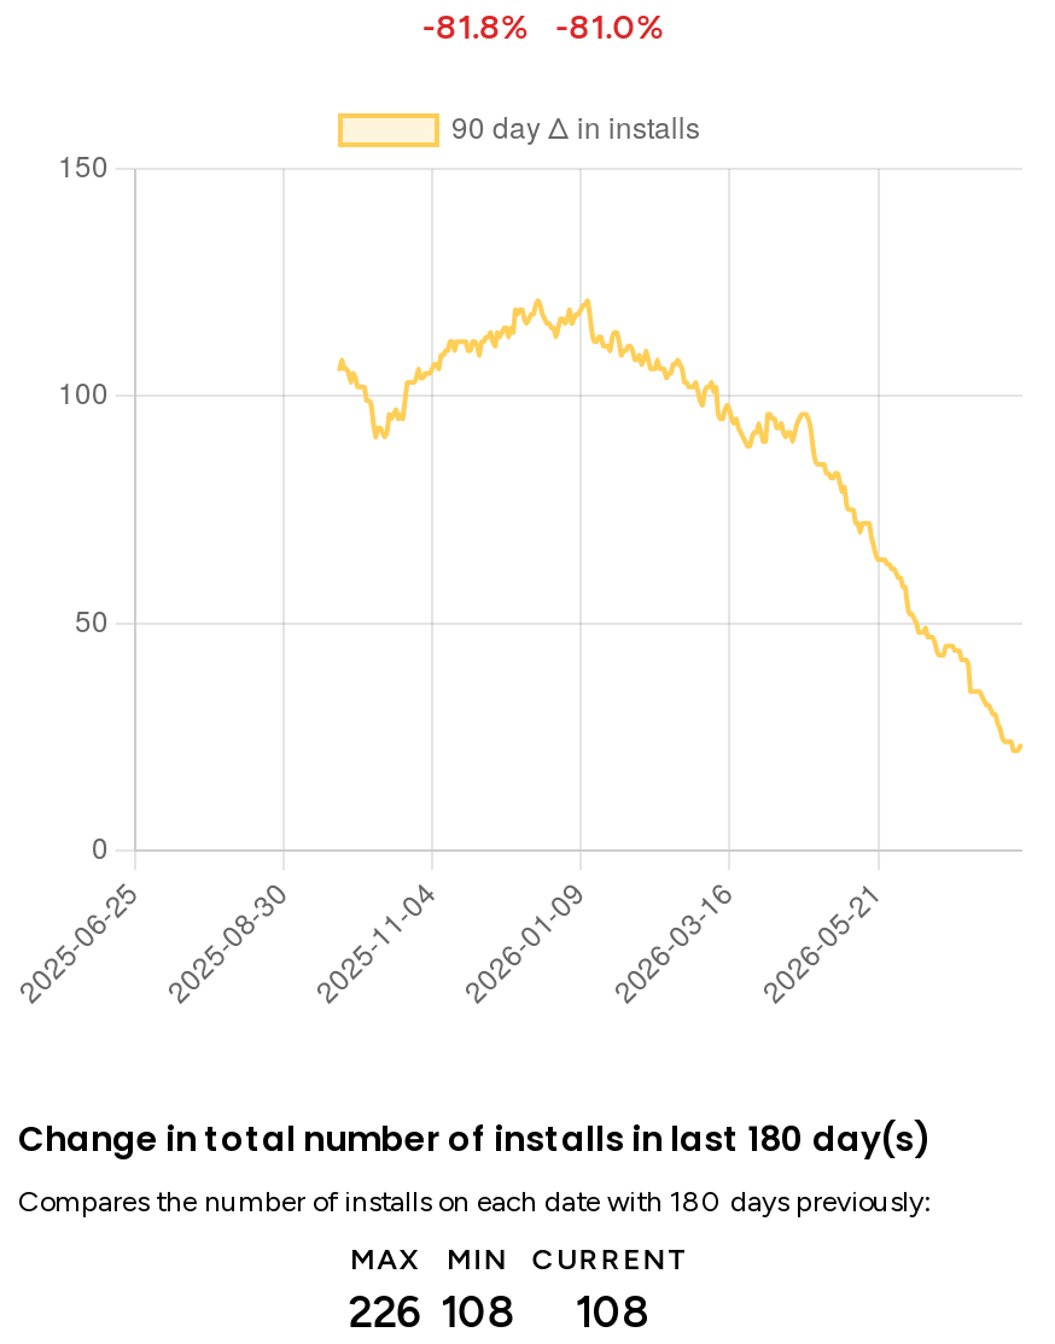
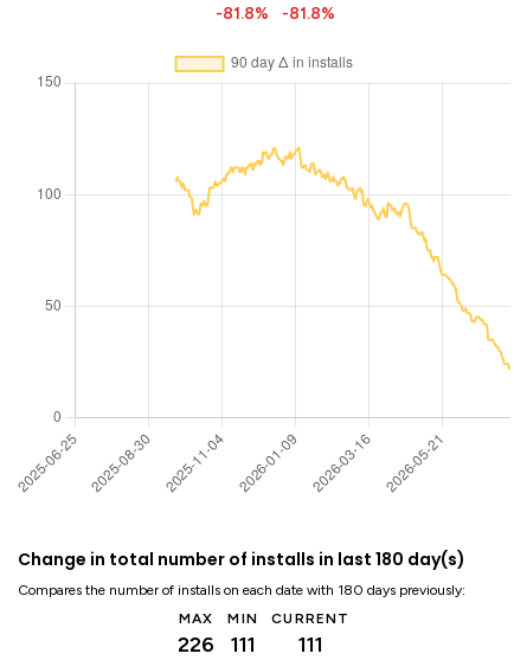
- -81.8% -81.0%
+ -81.8% -81.8%

- 108
+ 111

- 108
+ 111
